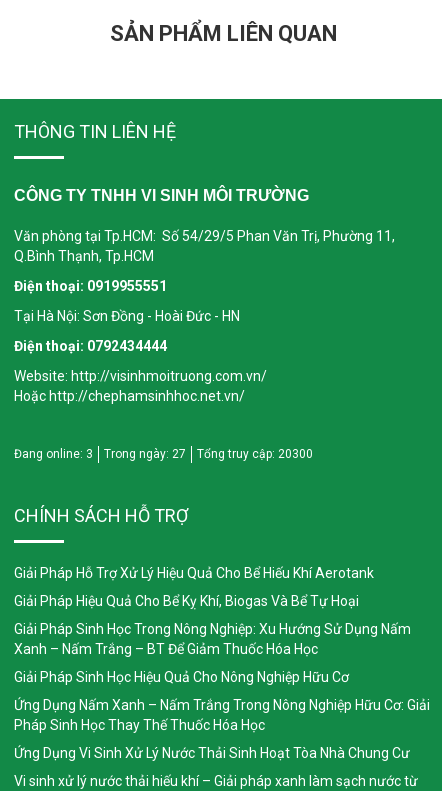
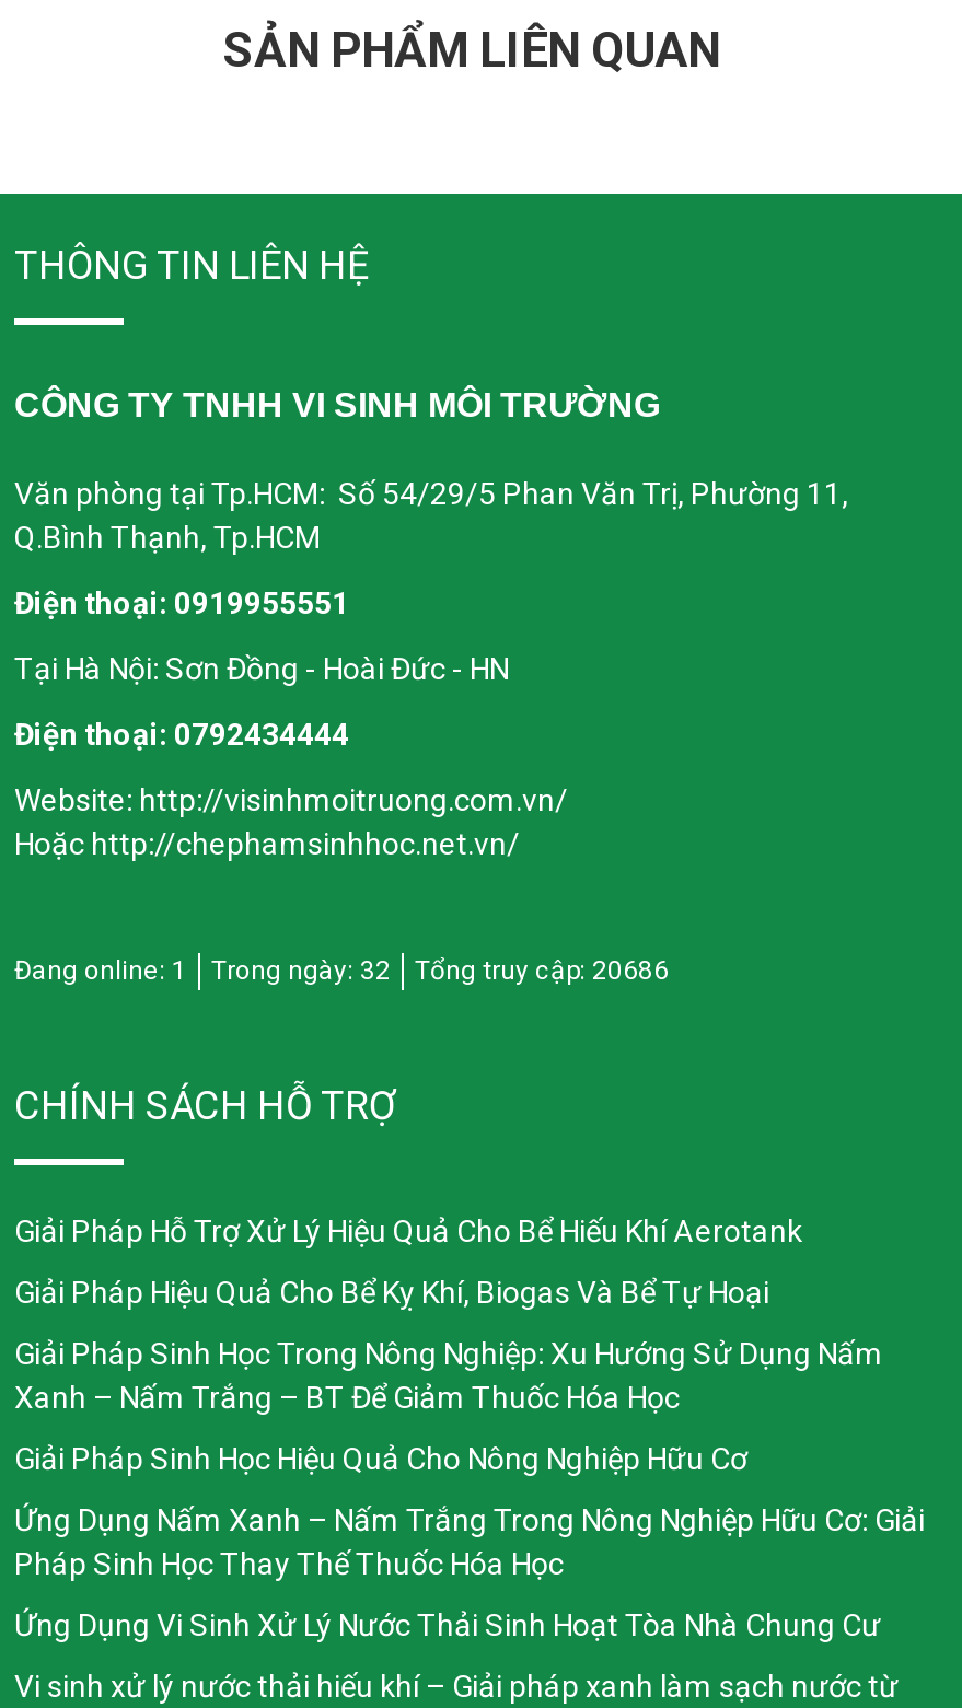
- Đang online: 3
+ Đang online: 1

- Trong ngày: 27
+ Trong ngày: 32

- Tổng truy cập: 20300
+ Tổng truy cập: 20686
